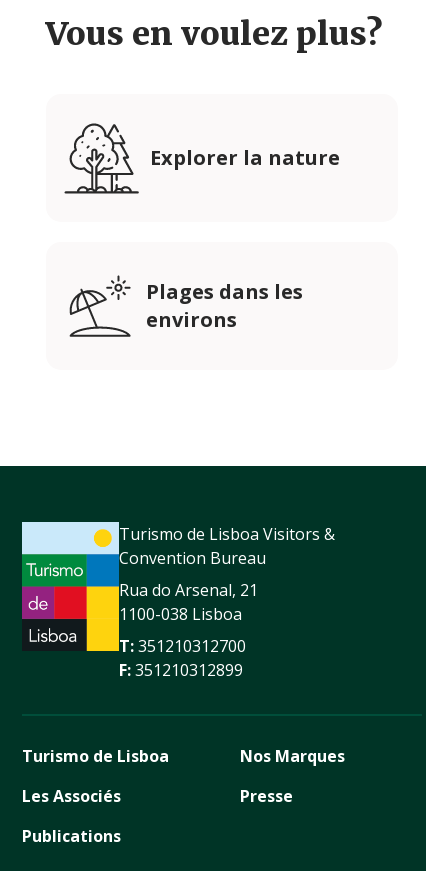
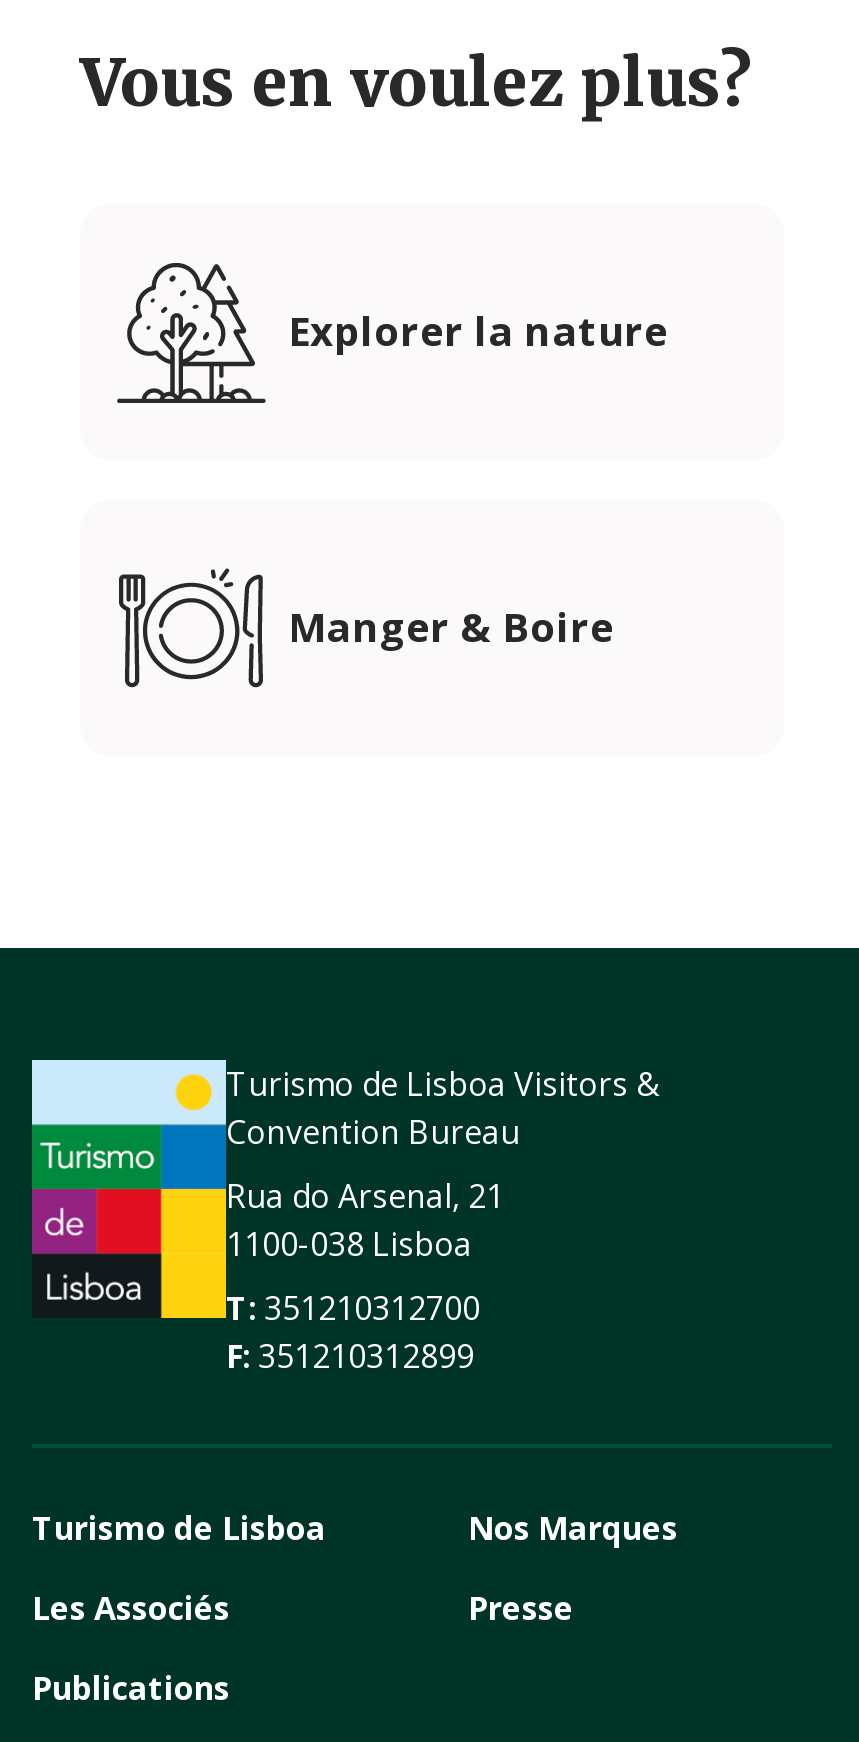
- [image]
- Plages dans les
- environs
+ [image]
+ Manger & Boire
